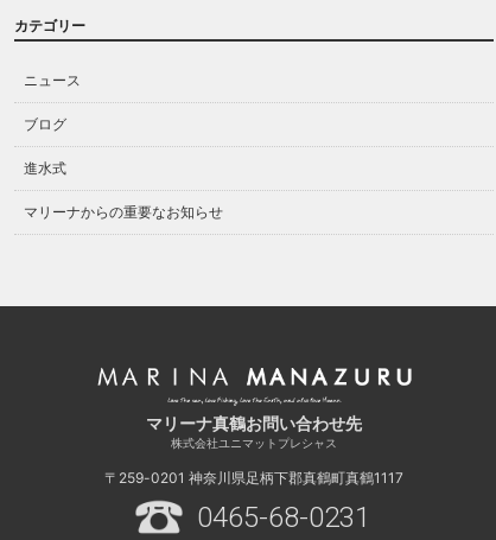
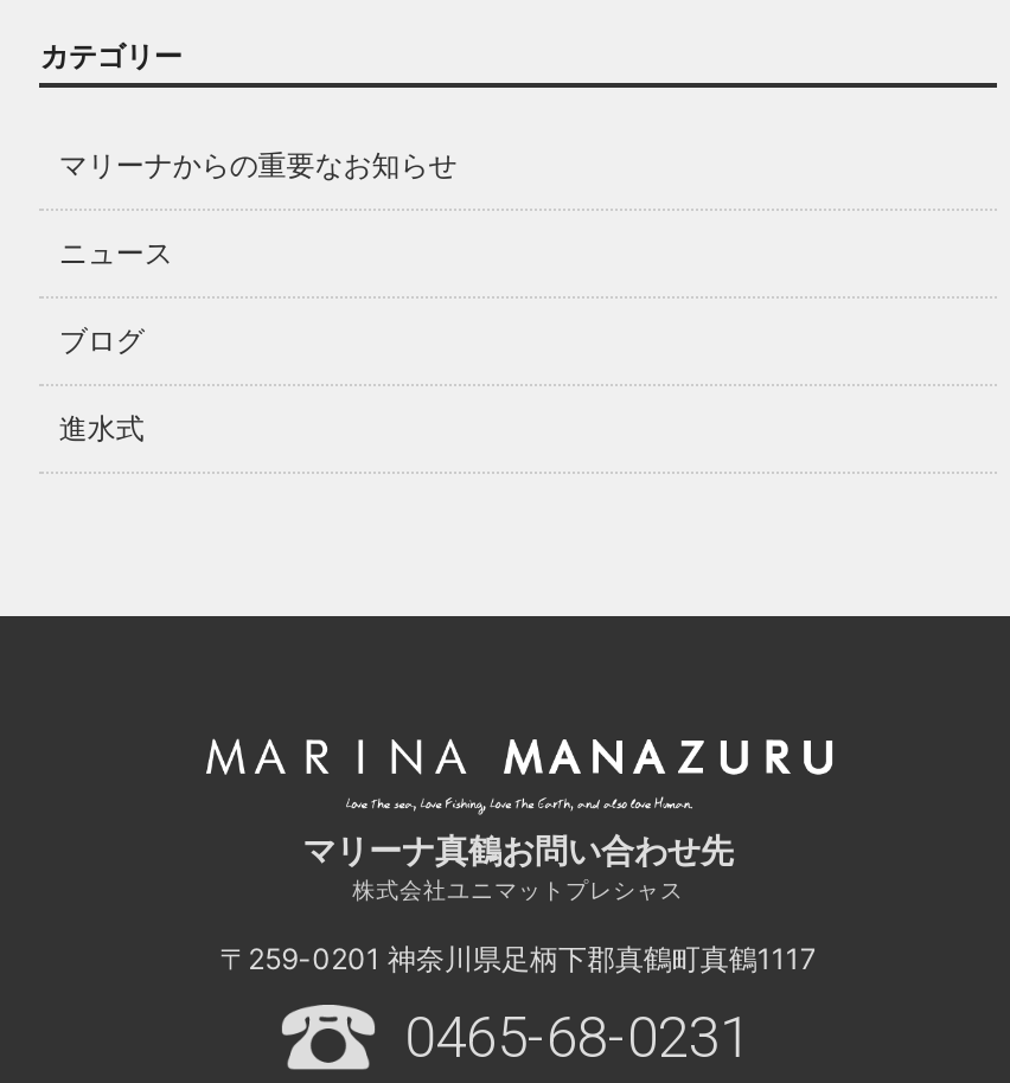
moved down: ニュース | ブログ | 進水式

moved up: マリーナからの重要なお知らせ
